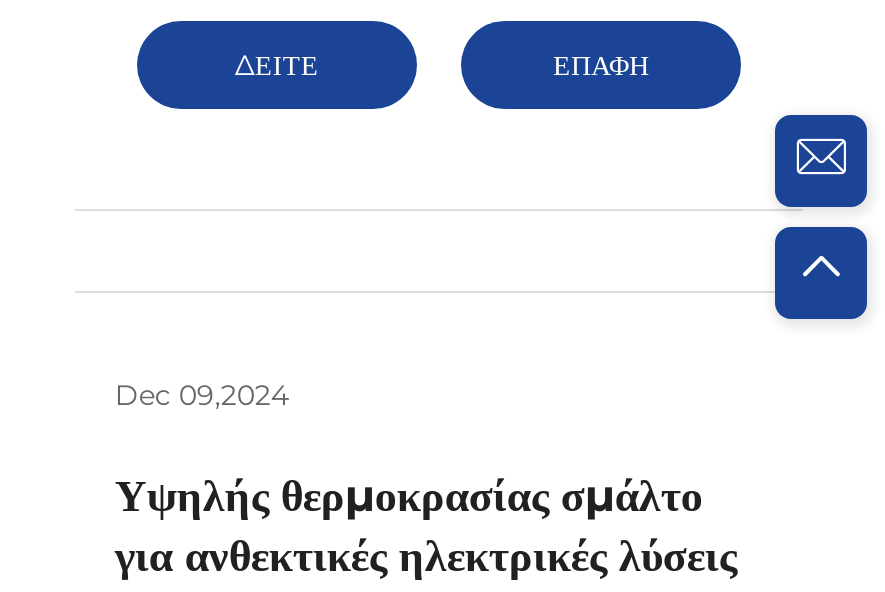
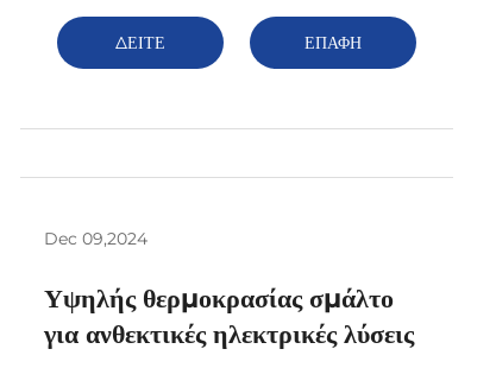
- [image]

- [image]
